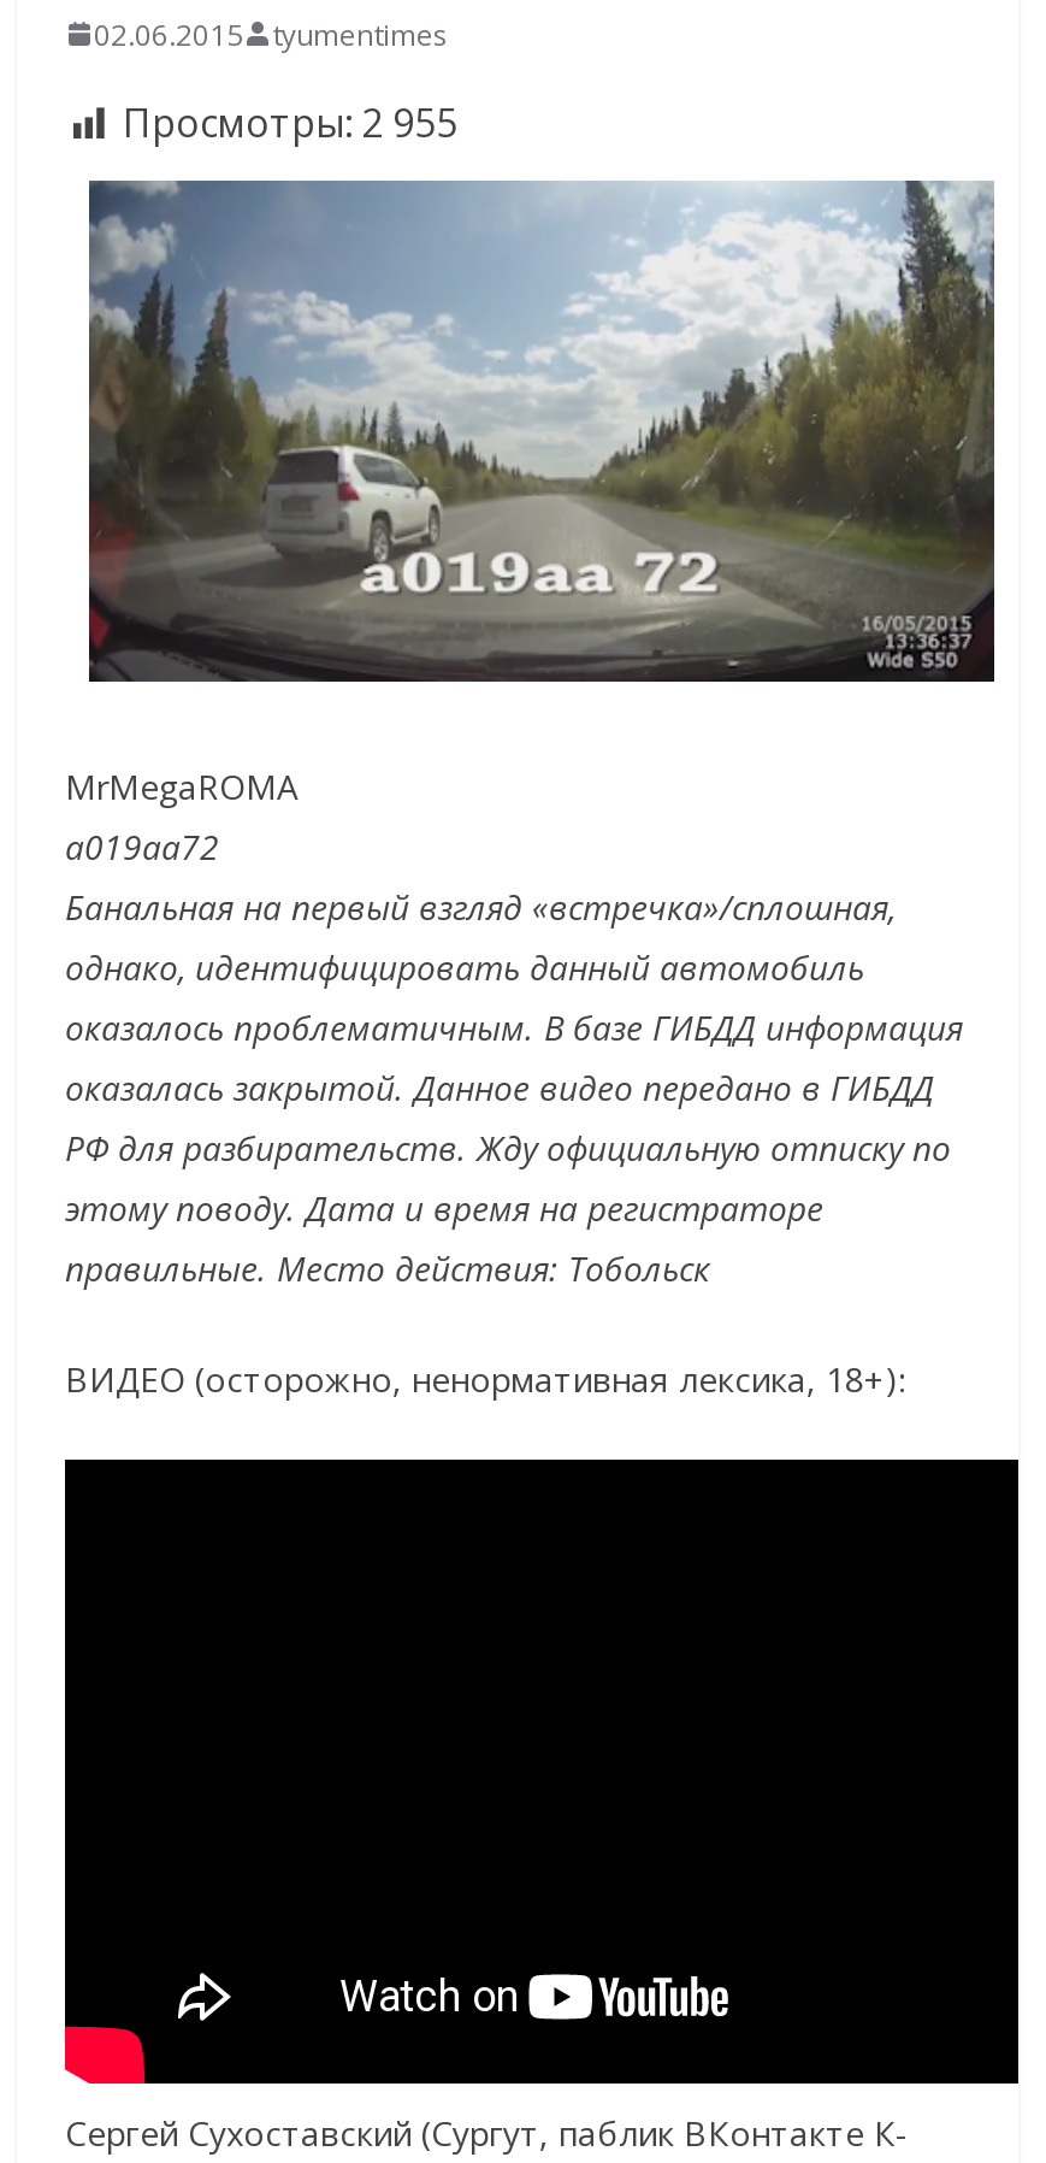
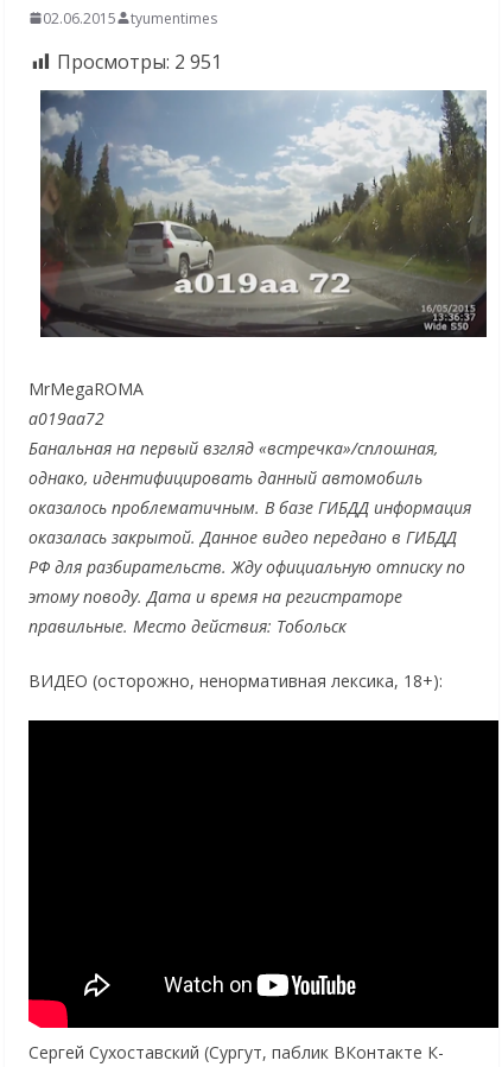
- Просмотры: 2 955
+ Просмотры: 2 951
